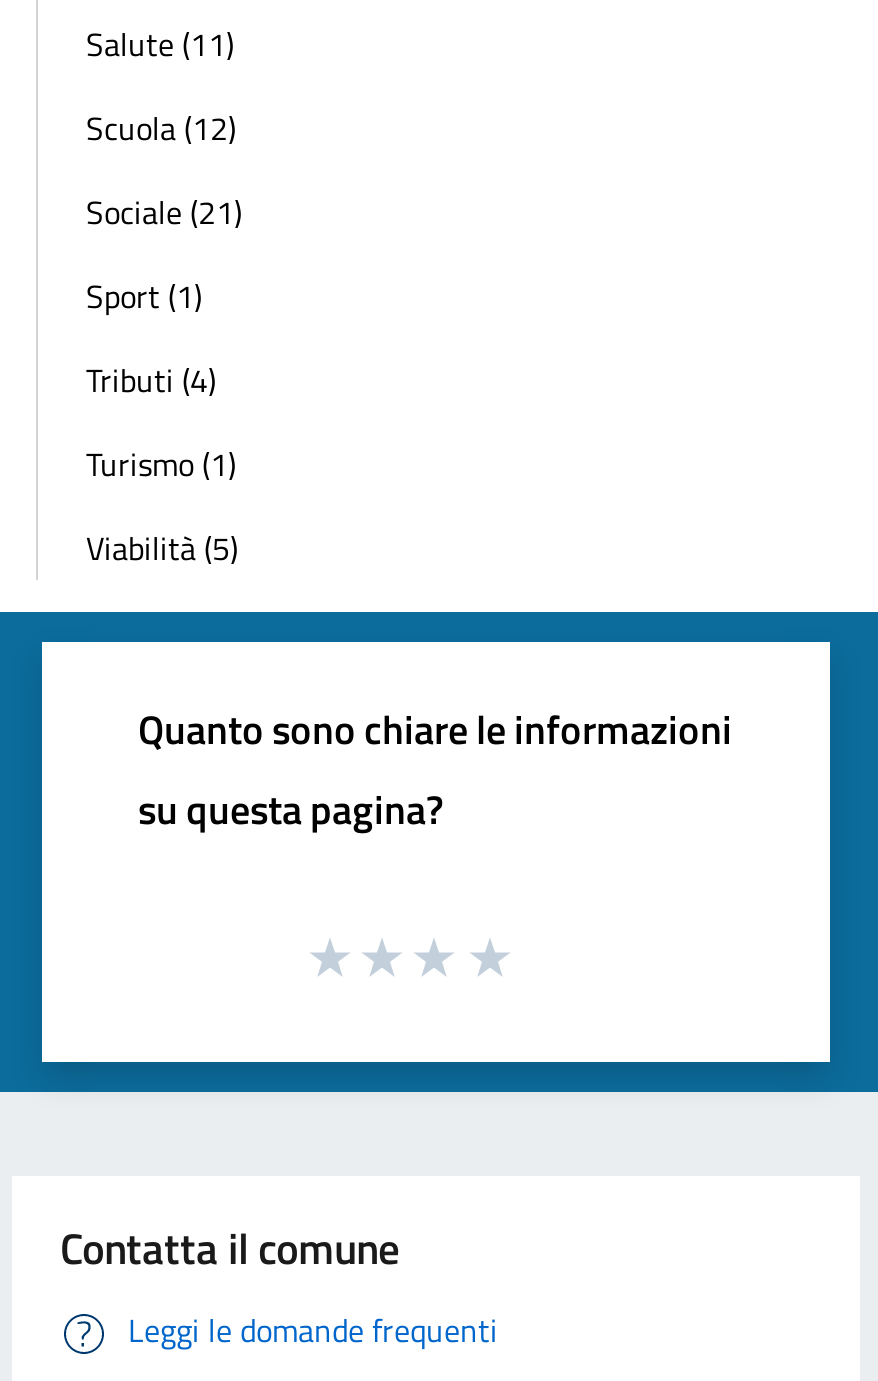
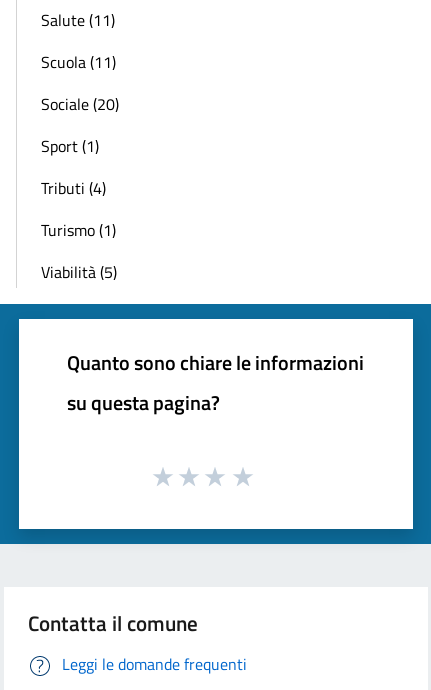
- Scuola (12)
+ Scuola (11)

- Sociale (21)
+ Sociale (20)
